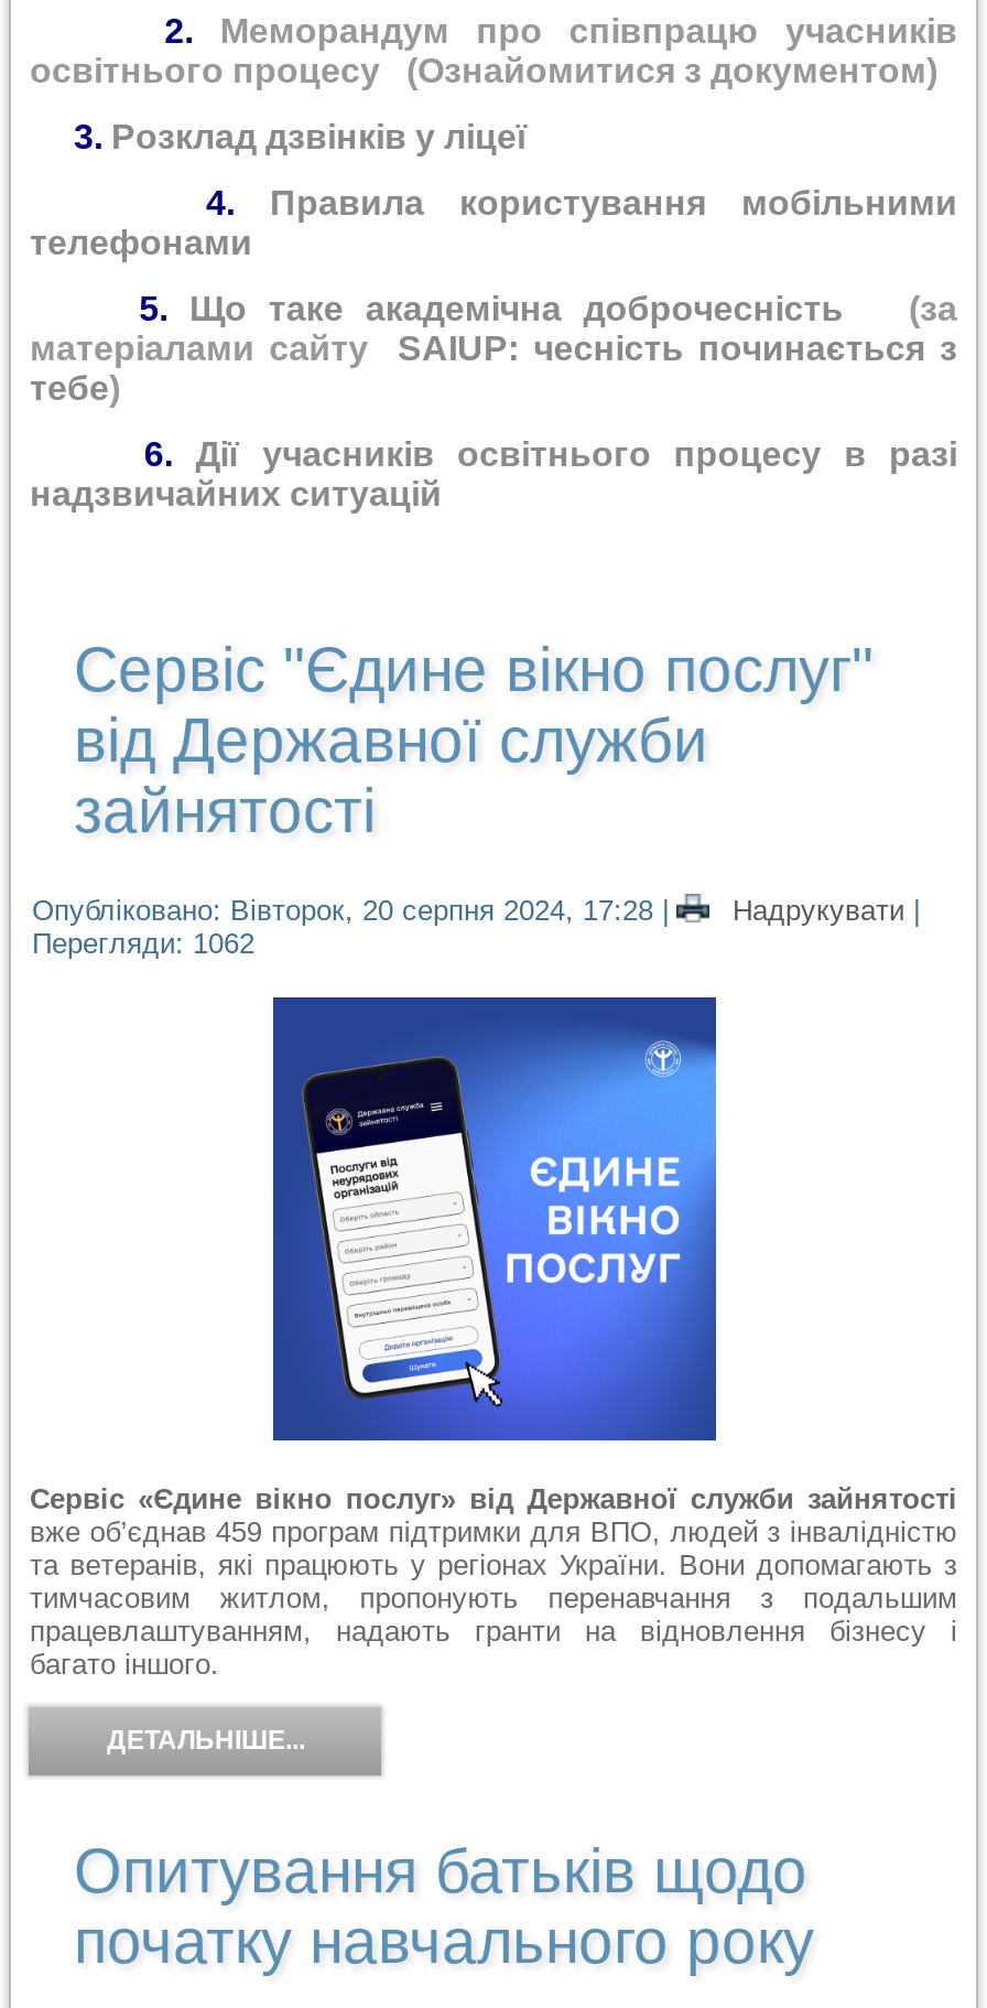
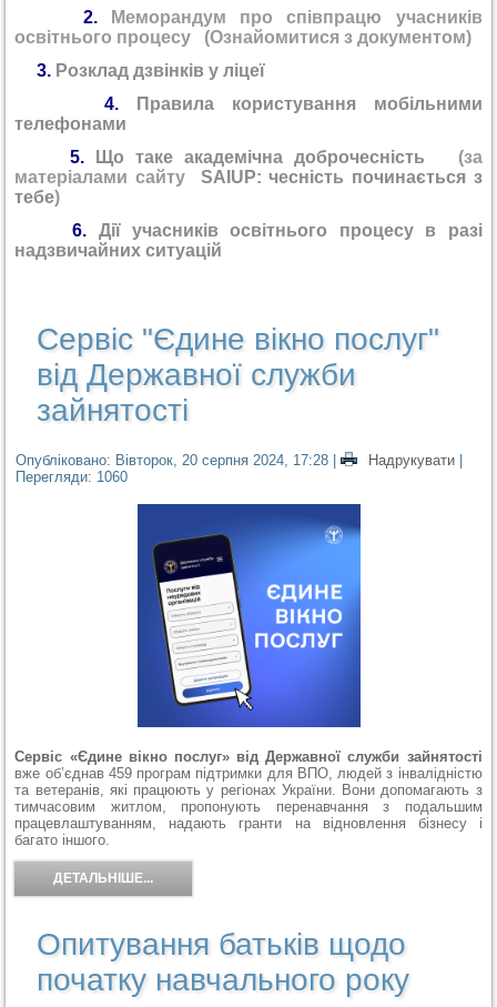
- Перегляди: 1062
+ Перегляди: 1060
